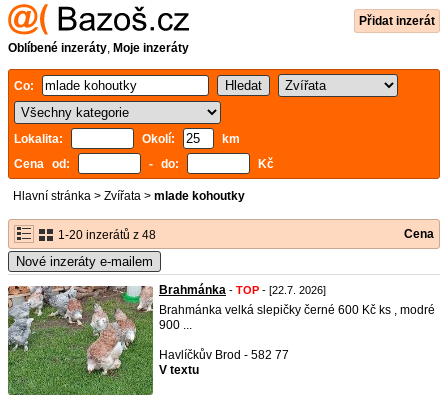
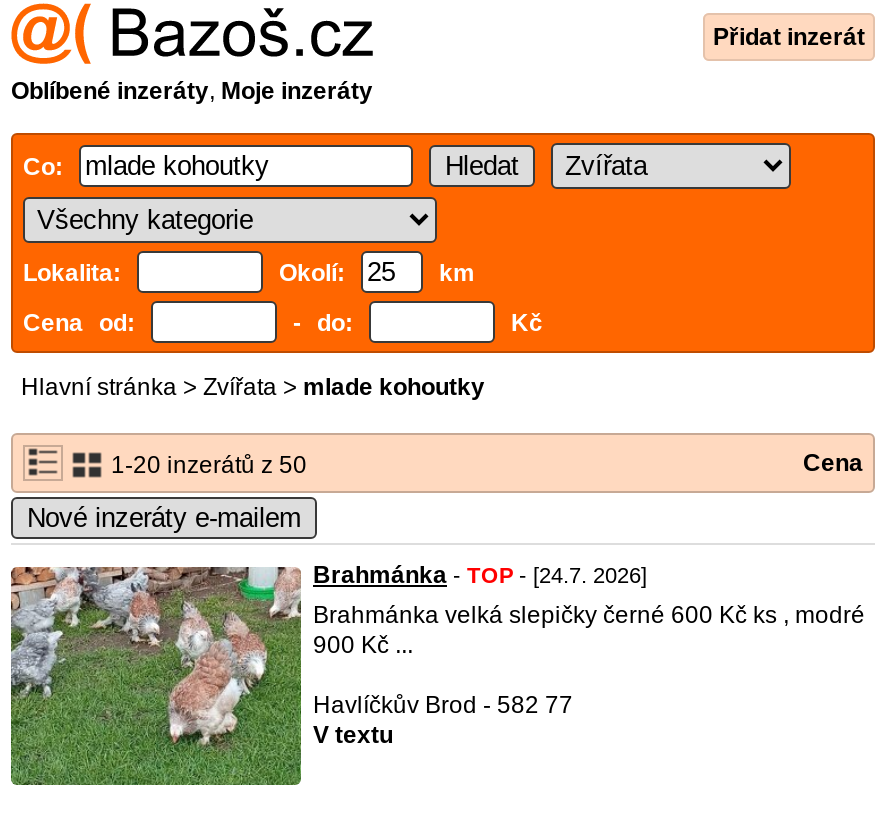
- 1-20 inzerátů z 48
+ 1-20 inzerátů z 50

- Brahmánka - TOP - [22.7. 2026]
+ Brahmánka - TOP - [24.7. 2026]

- 900 ...
+ 900 Kč ...
